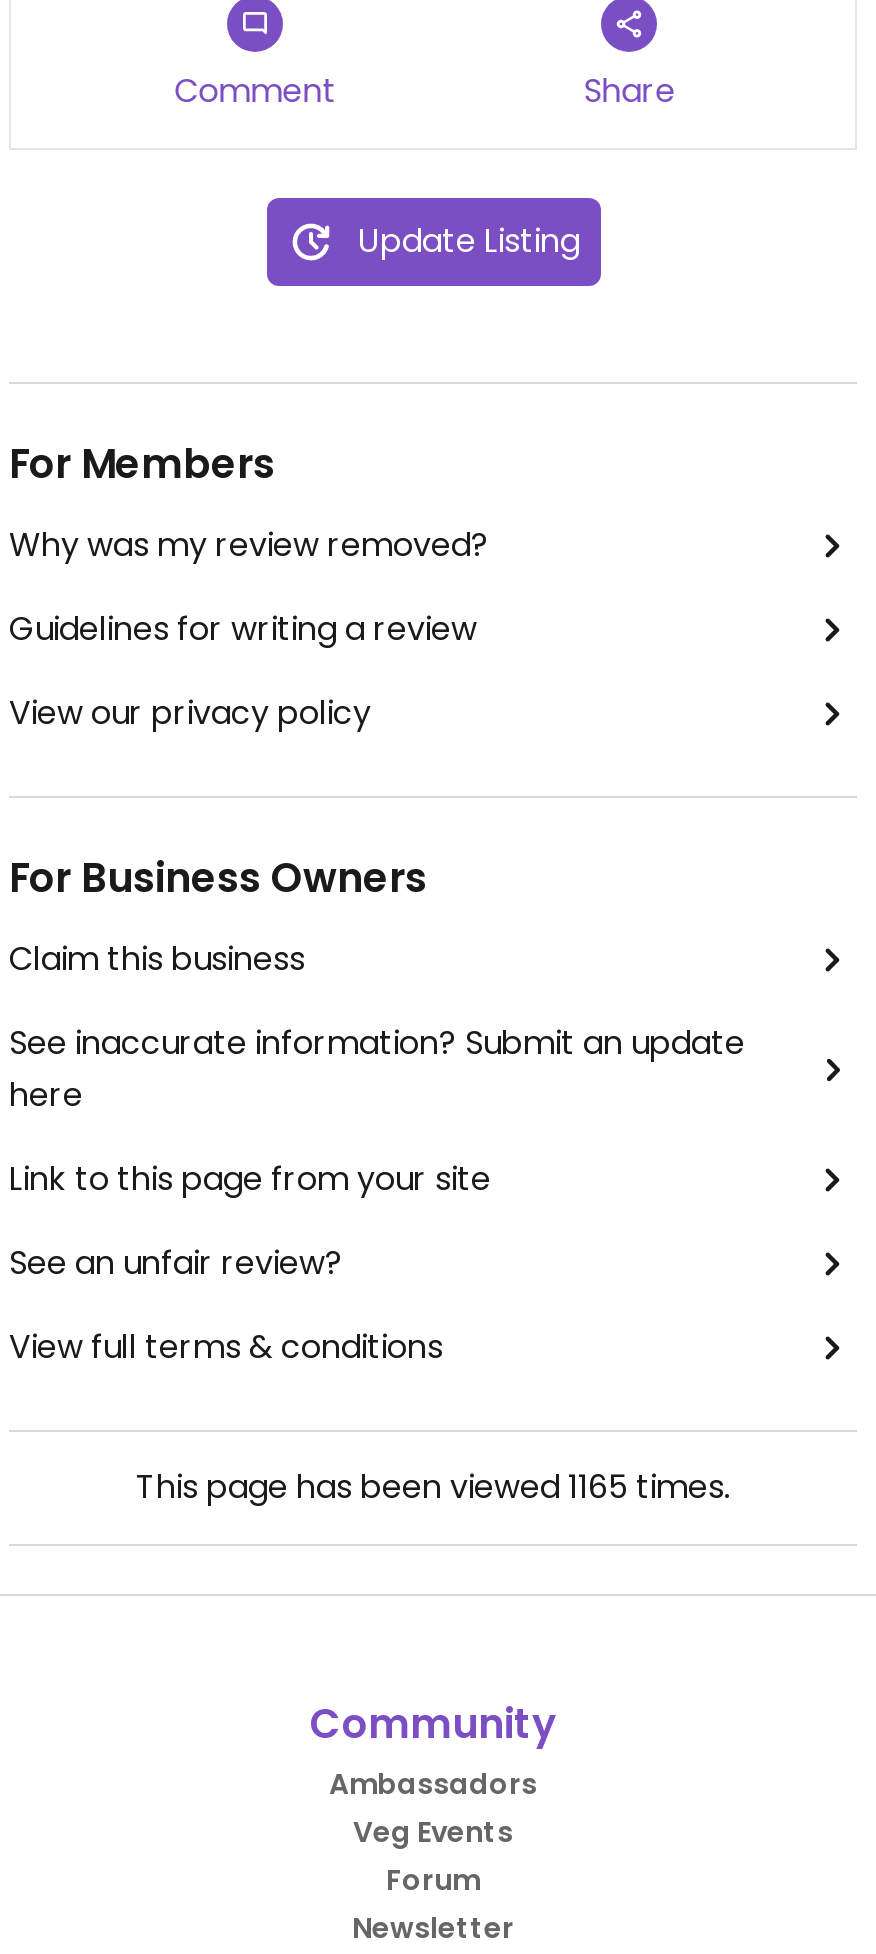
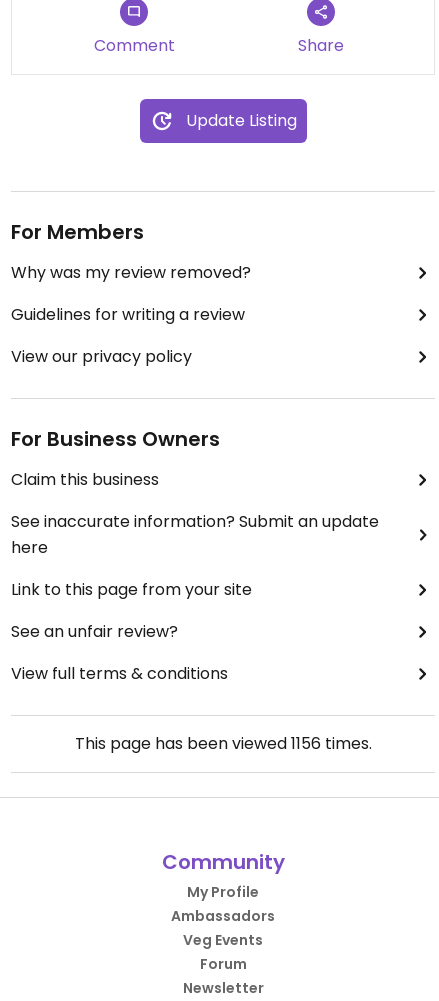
- This page has been viewed 1165 times.
+ This page has been viewed 1156 times.

+ My Profile
